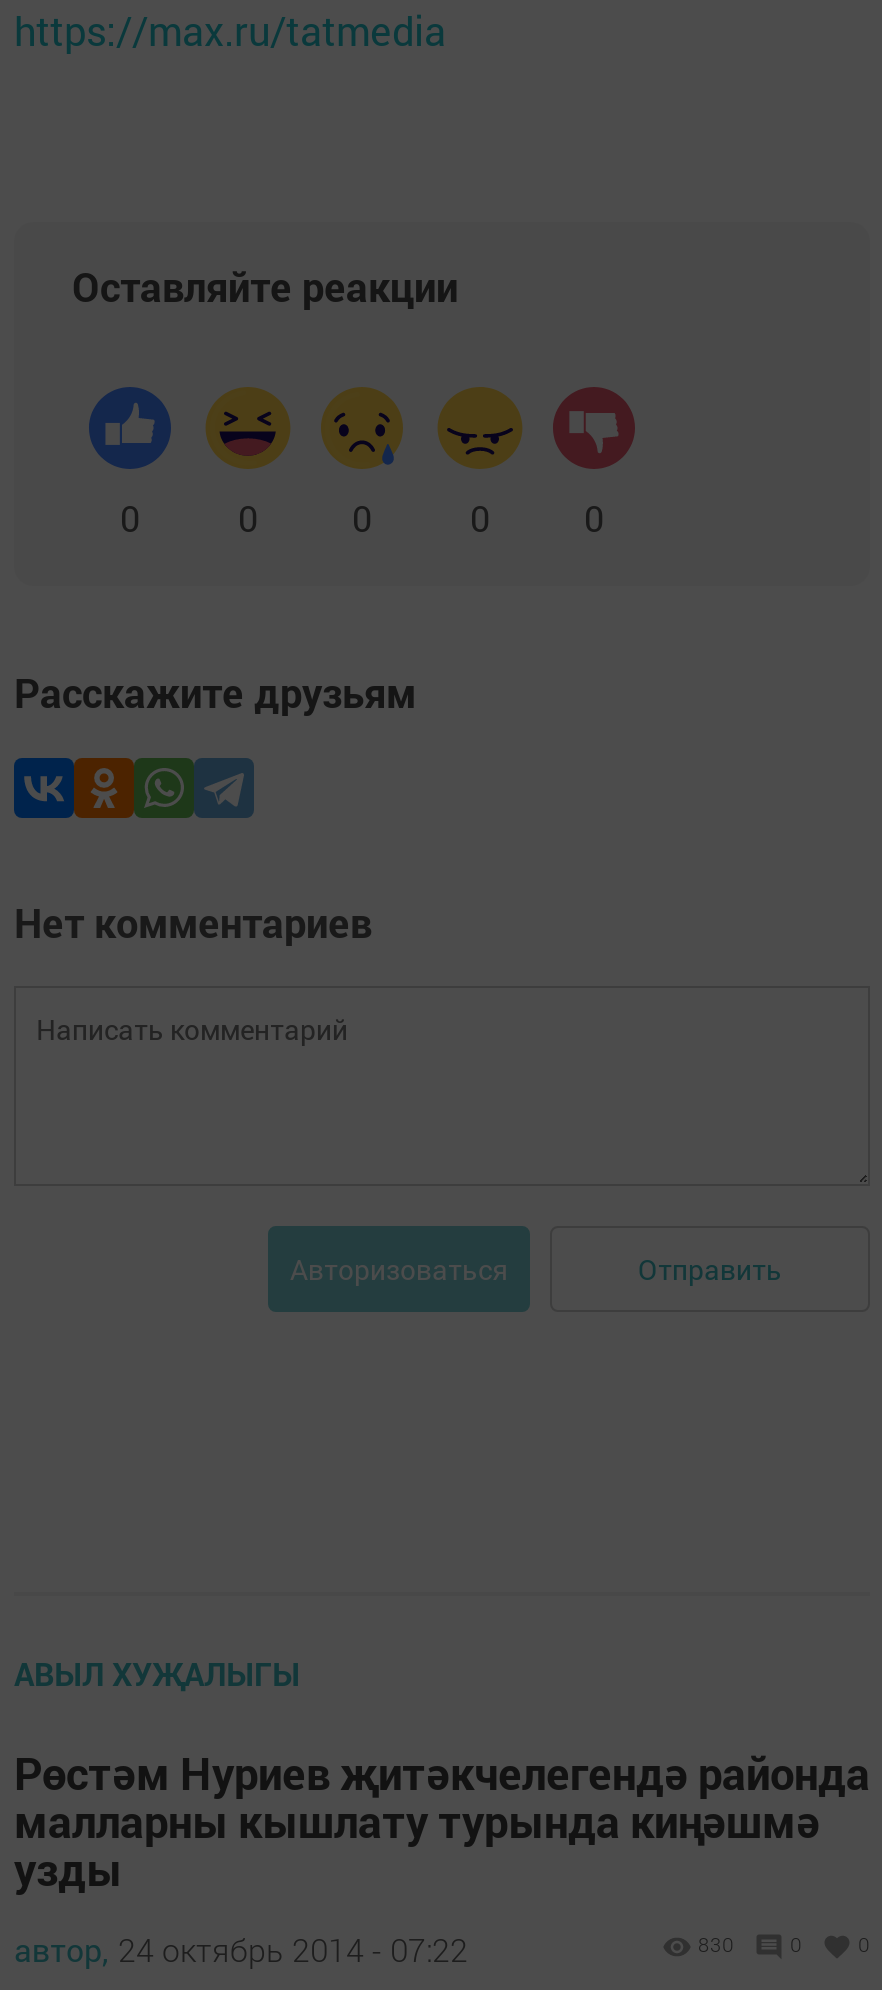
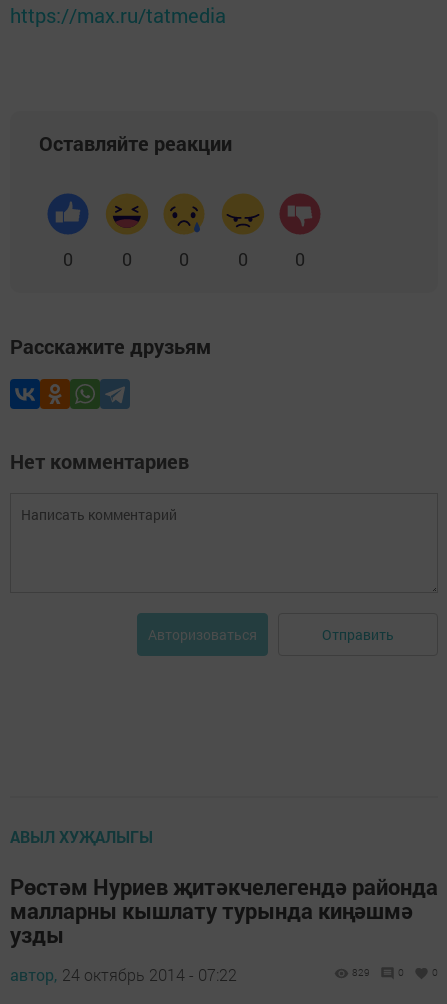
- 830
+ 829
